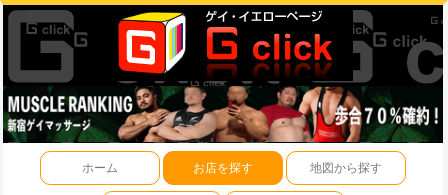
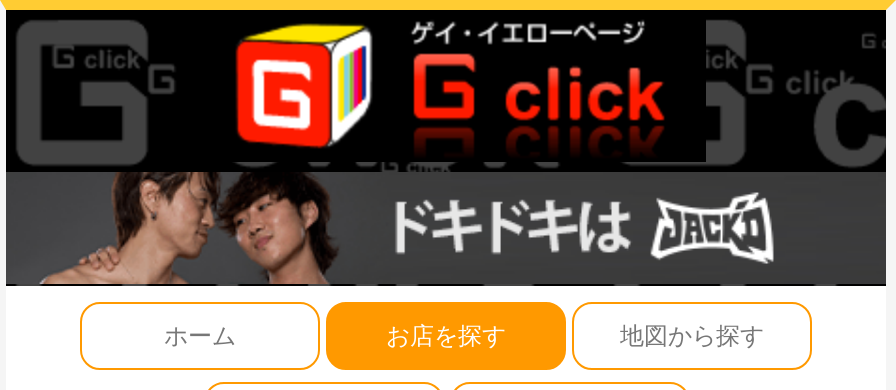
- [image]
+ [image]
